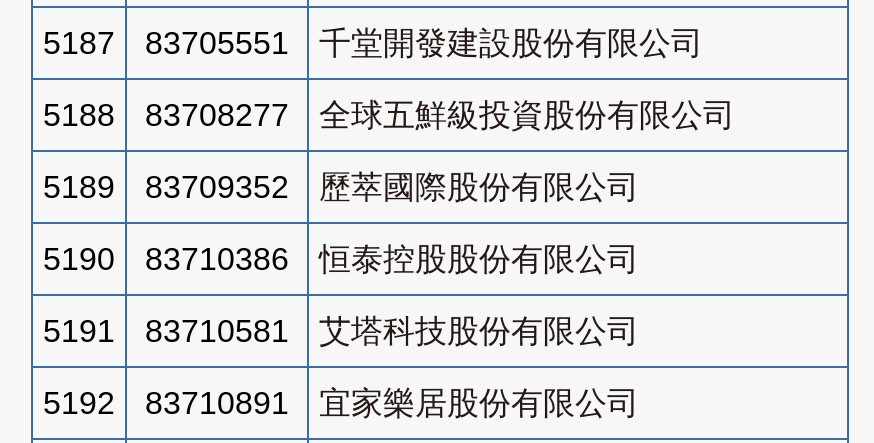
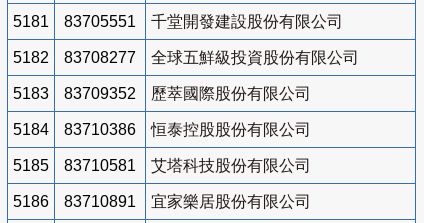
- 5187 83705551 千堂開發建設股份有限公司
+ 5181 83705551 千堂開發建設股份有限公司

- 5188 83708277 全球五鮮級投資股份有限公司
+ 5182 83708277 全球五鮮級投資股份有限公司

- 5189 83709352 歷萃國際股份有限公司
+ 5183 83709352 歷萃國際股份有限公司

- 5190 83710386 恒泰控股股份有限公司
+ 5184 83710386 恒泰控股股份有限公司

- 5191 83710581 艾塔科技股份有限公司
+ 5185 83710581 艾塔科技股份有限公司

- 5192 83710891 宜家樂居股份有限公司
+ 5186 83710891 宜家樂居股份有限公司
